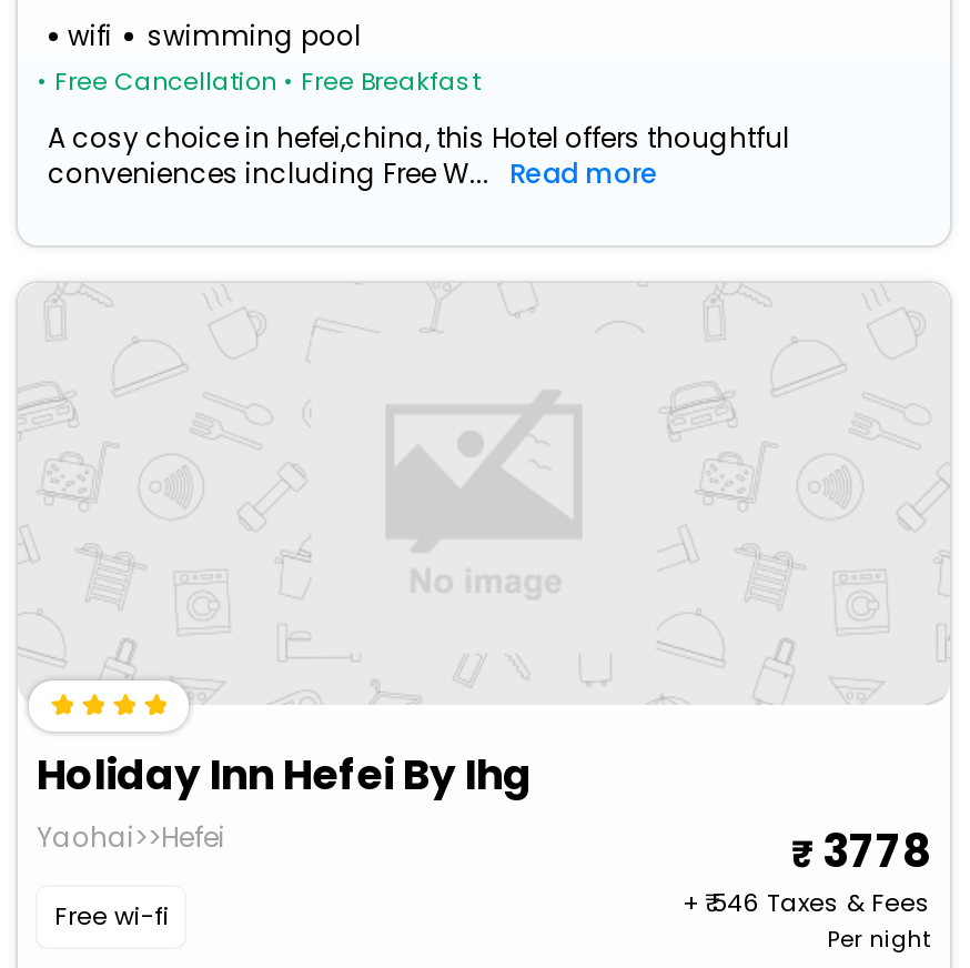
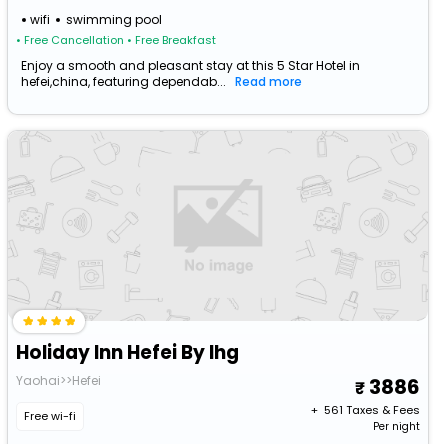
- A cosy choice in hefei,china, this Hotel offers thoughtful
- conveniences including Free W... Read more
+ Enjoy a smooth and pleasant stay at this 5 Star Hotel in
+ hefei,china, featuring dependab... Read more

- 3778
+ 3886

- + ₹546 Taxes & Fees
+ + ₹561 Taxes & Fees
